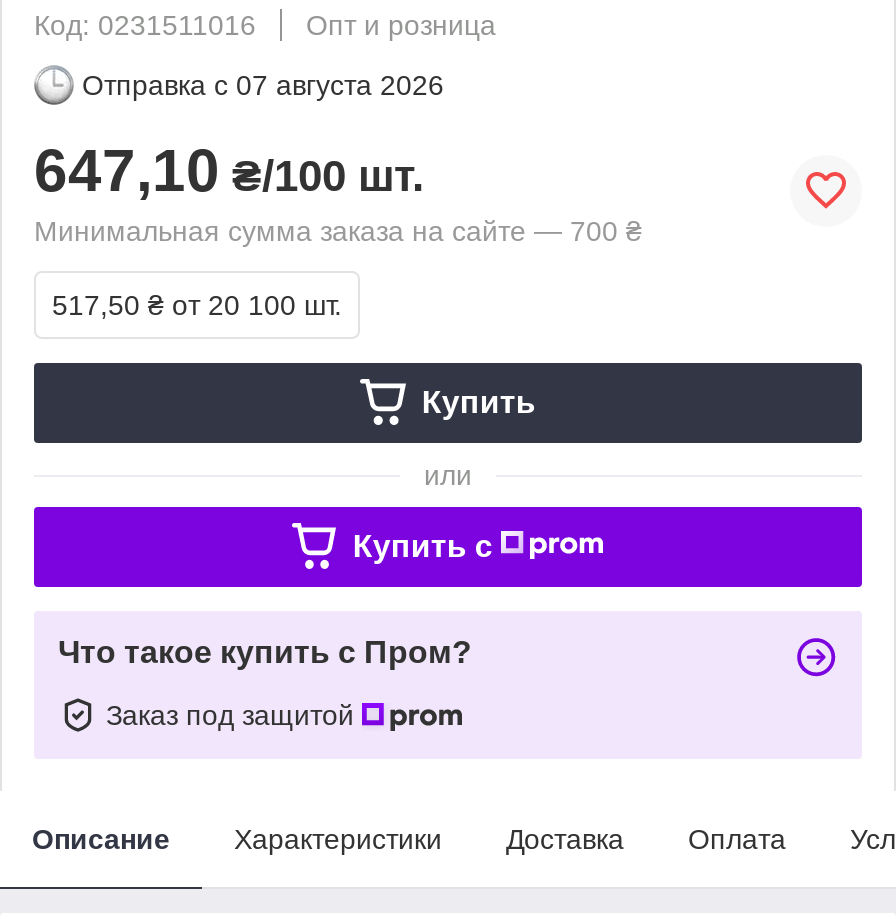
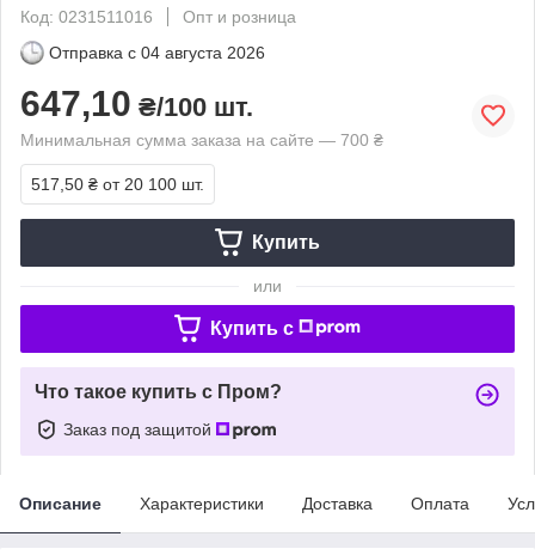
- Отправка с 07 августа 2026
+ Отправка с 04 августа 2026
